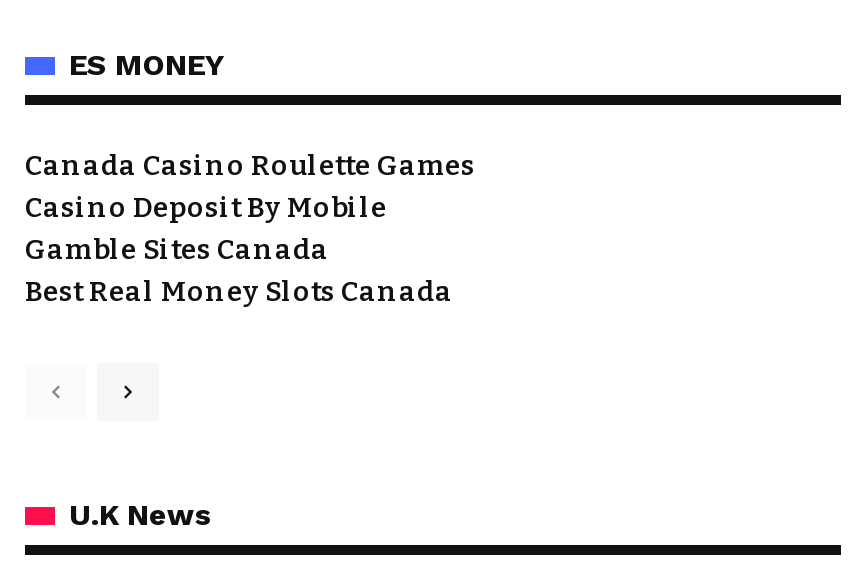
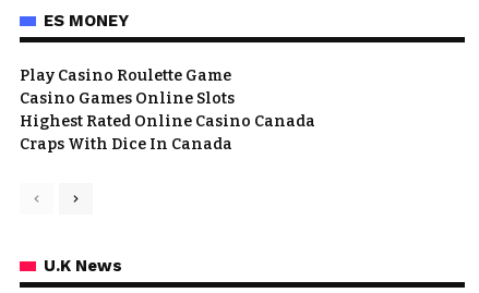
- Canada Casino Roulette Games
- Casino Deposit By Mobile
- Gamble Sites Canada
- Best Real Money Slots Canada
+ Play Casino Roulette Game
+ Casino Games Online Slots
+ Highest Rated Online Casino Canada
+ Craps With Dice In Canada
